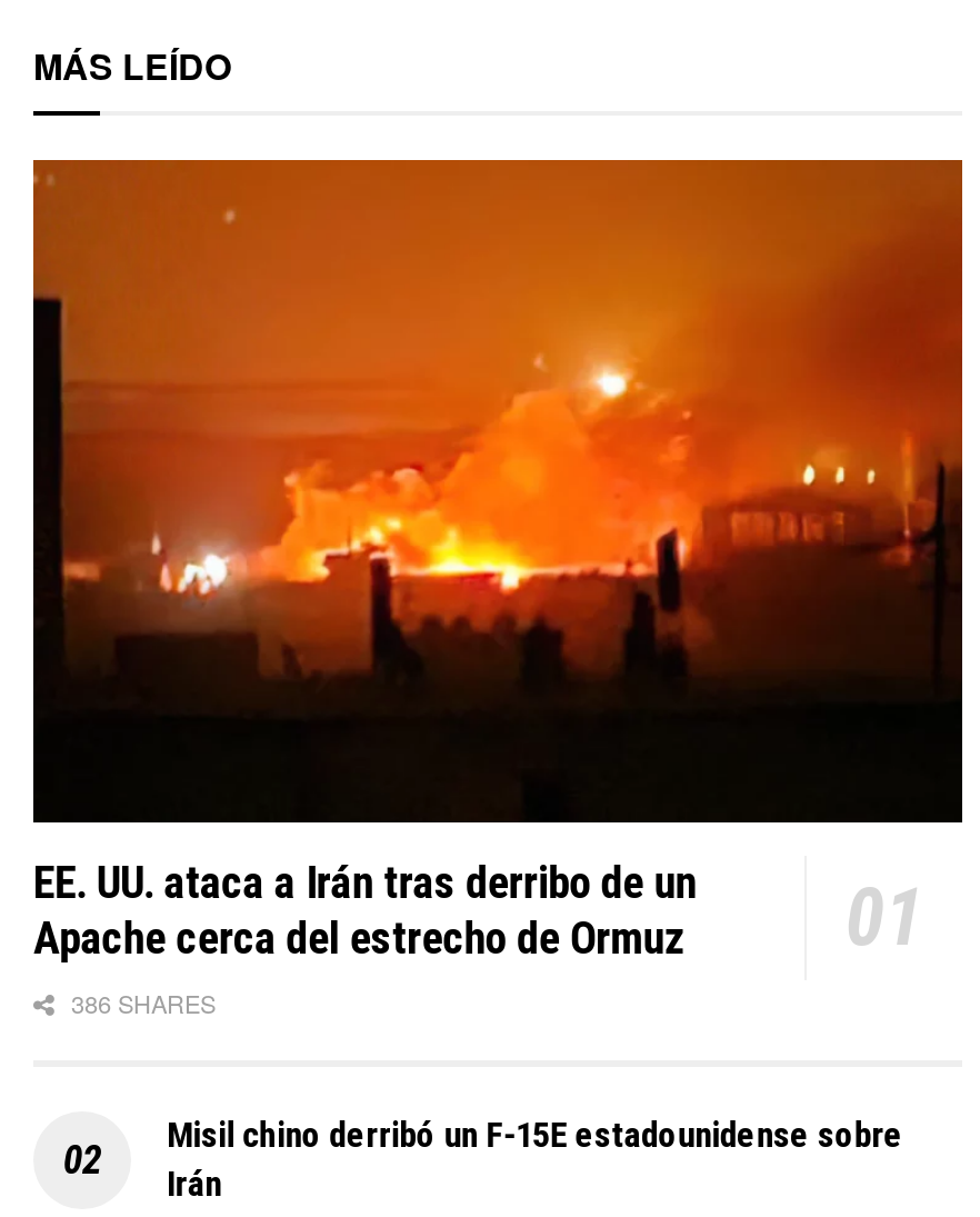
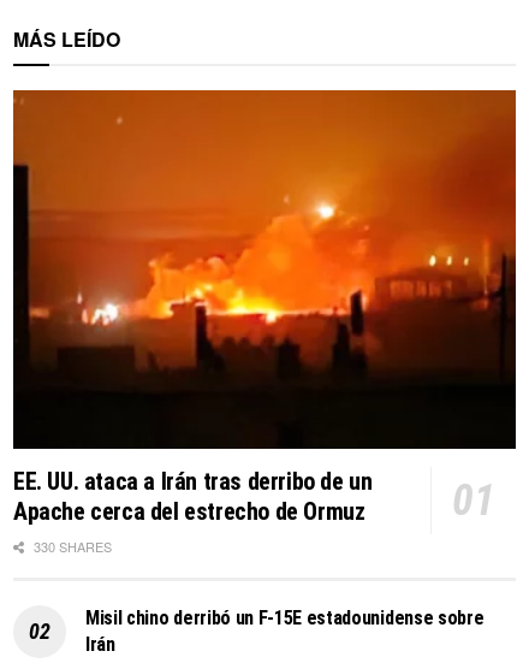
- 386 SHARES
+ 330 SHARES
